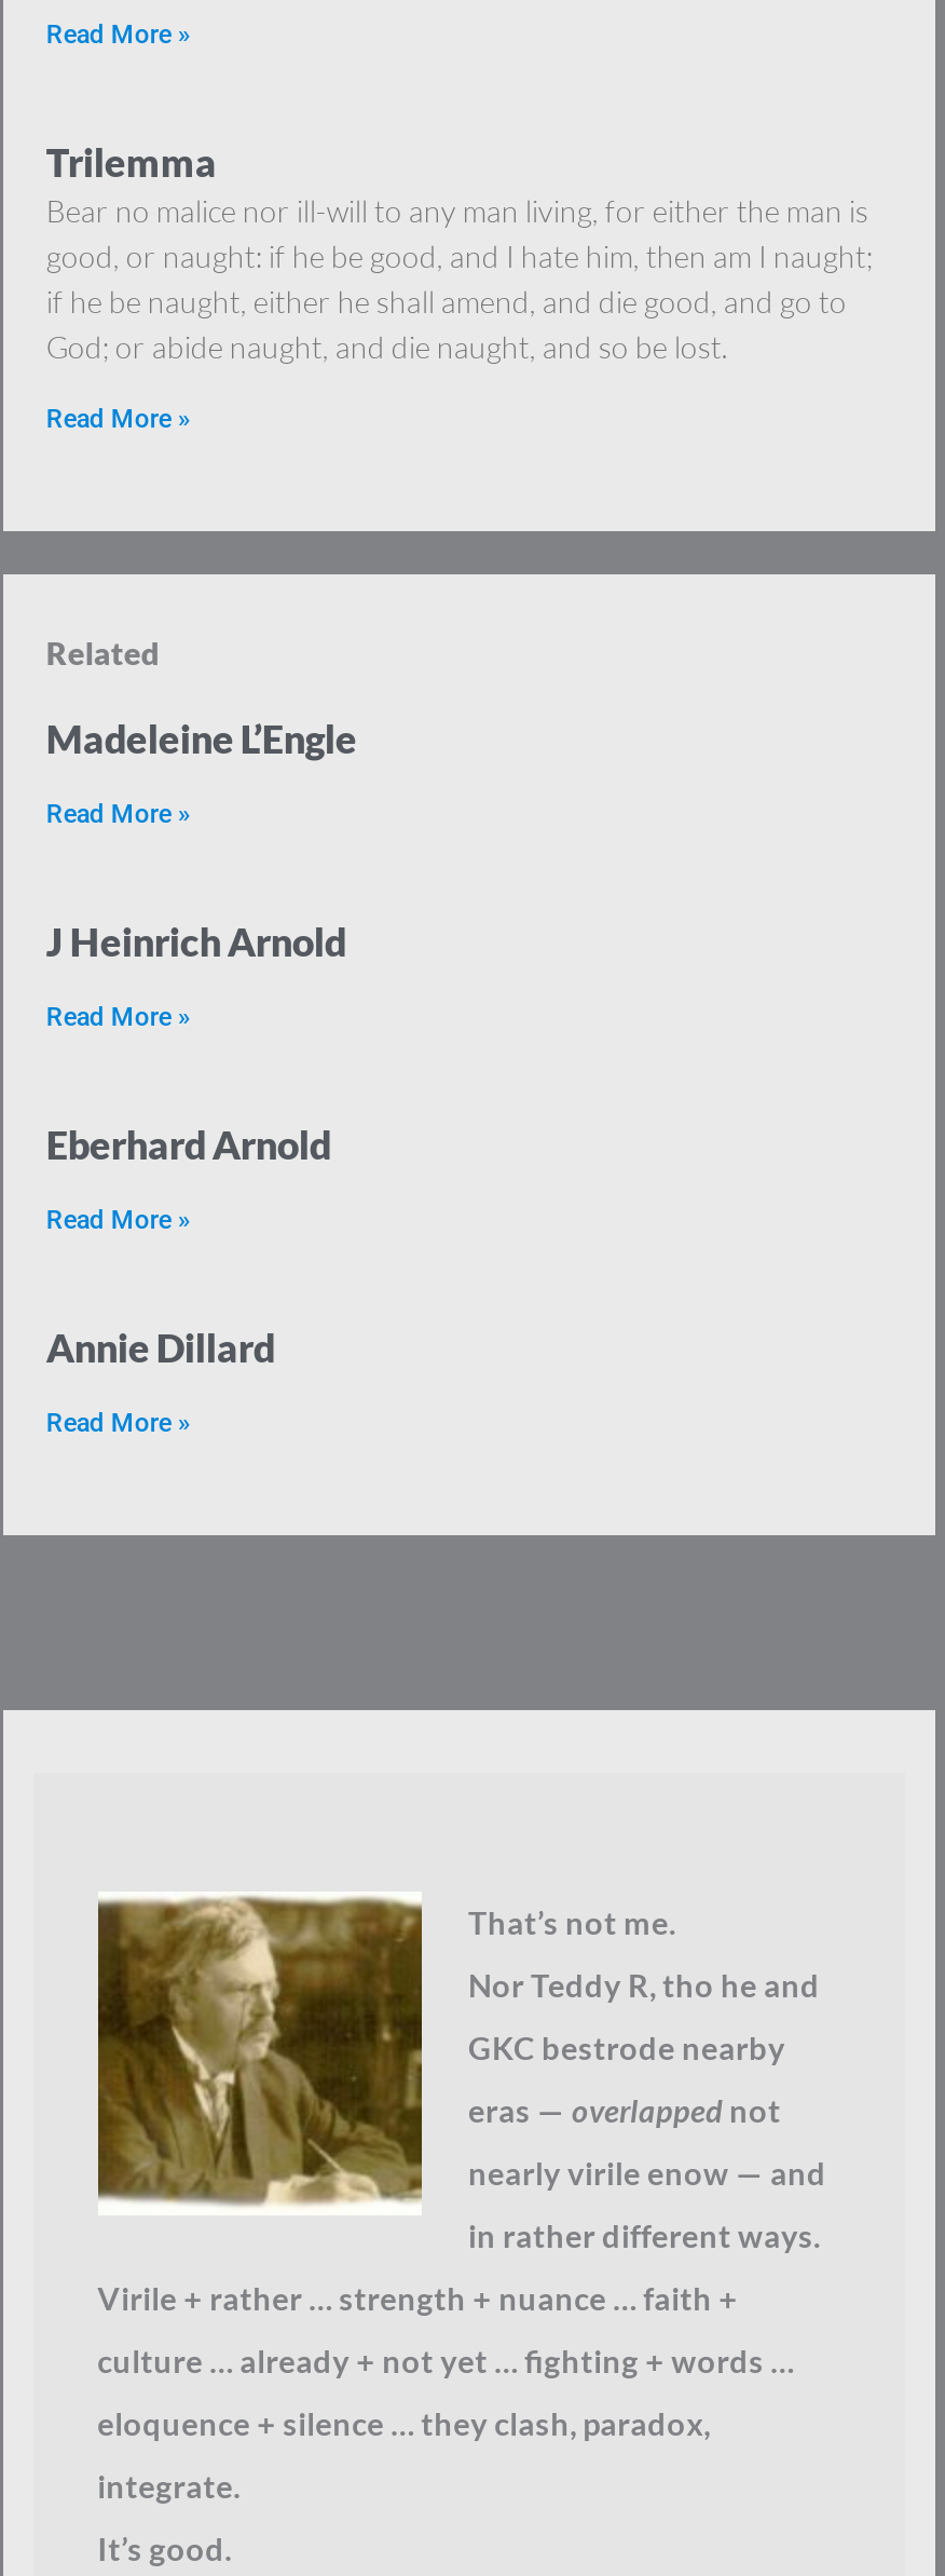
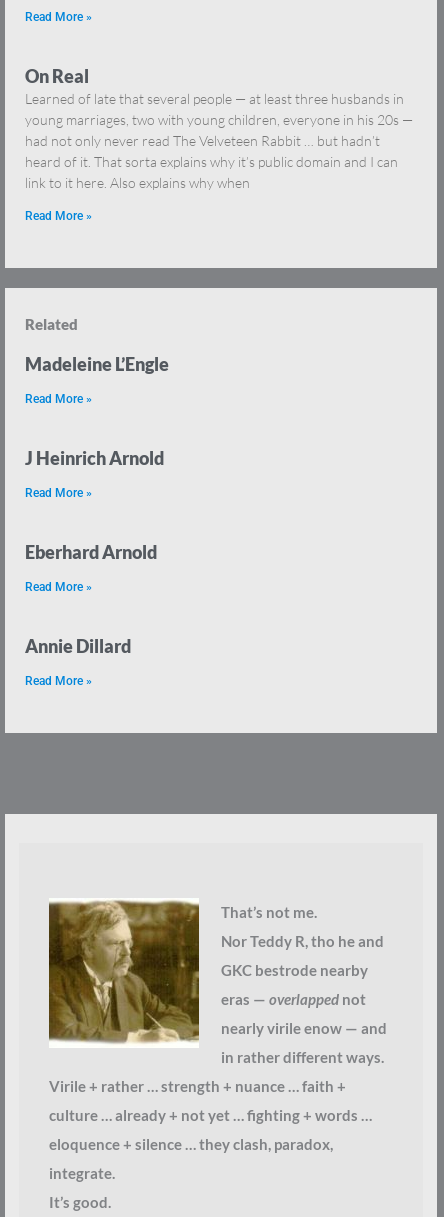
- Trilemma
- Bear no malice nor ill-will to any man living, for either the man is
- good, or naught: if he be good, and I hate him, then am I naught;
- if he be naught, either he shall amend, and die good, and go to
- God; or abide naught, and die naught, and so be lost.
+ On Real
+ Learned of late that several people — at least three husbands in
+ young marriages, two with young children, everyone in his 20s —
+ had not only never read The Velveteen Rabbit … but hadn’t
+ heard of it. That sorta explains why it’s public domain and I can
+ link to it here. Also explains why when
